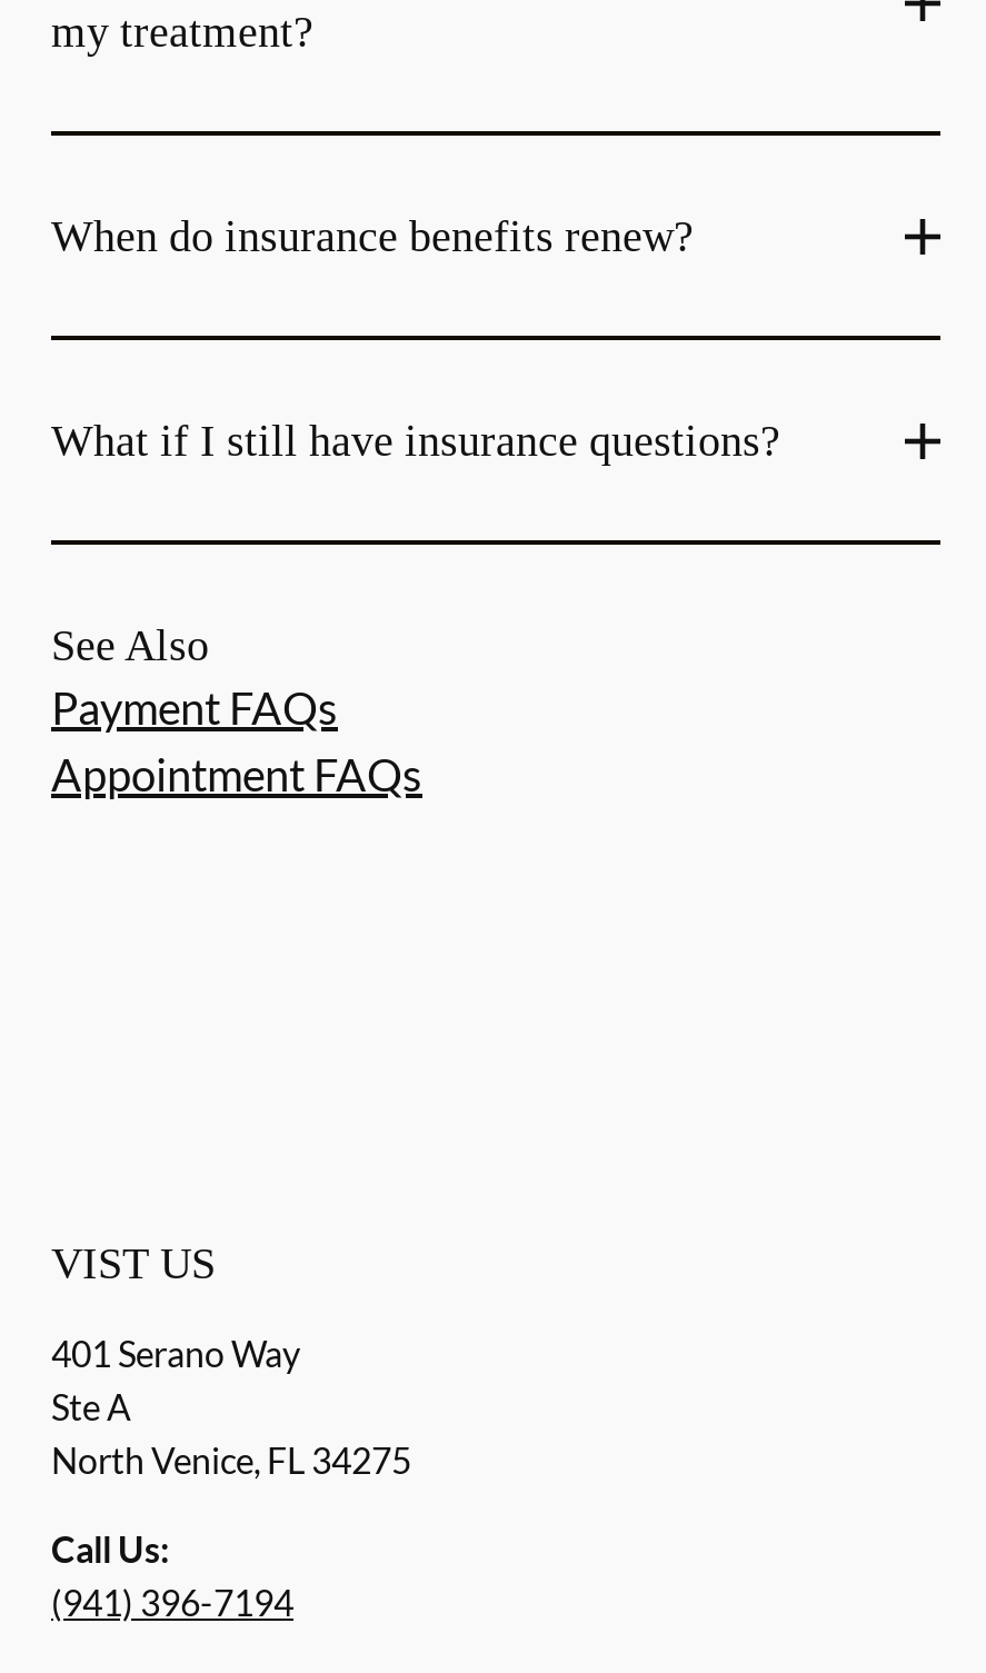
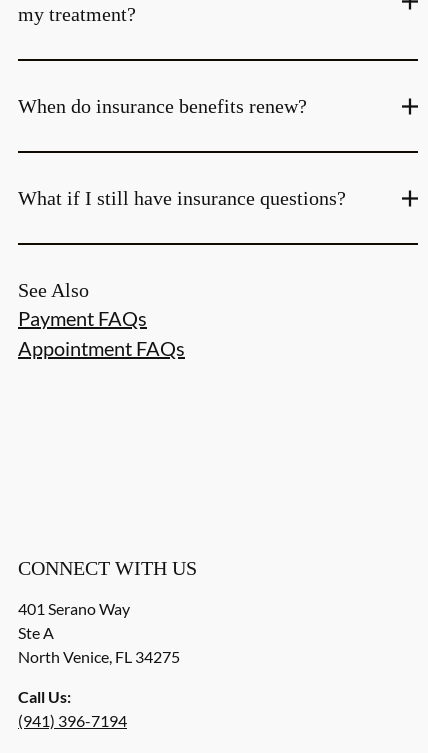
- VIST US
+ CONNECT WITH US
